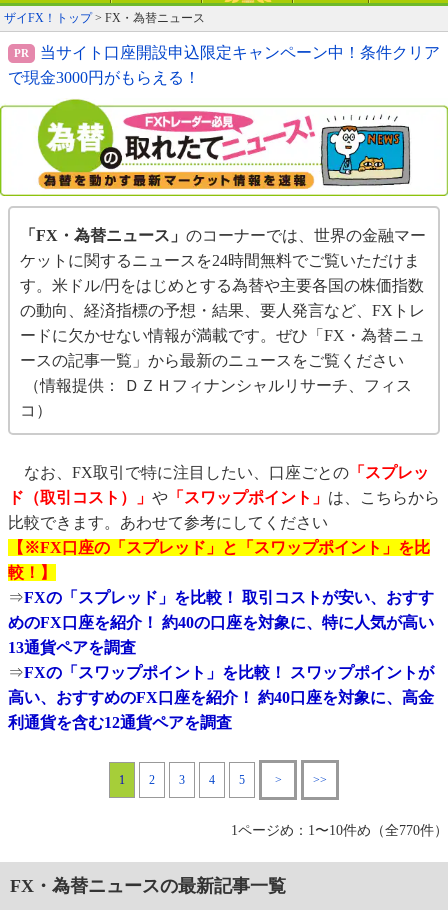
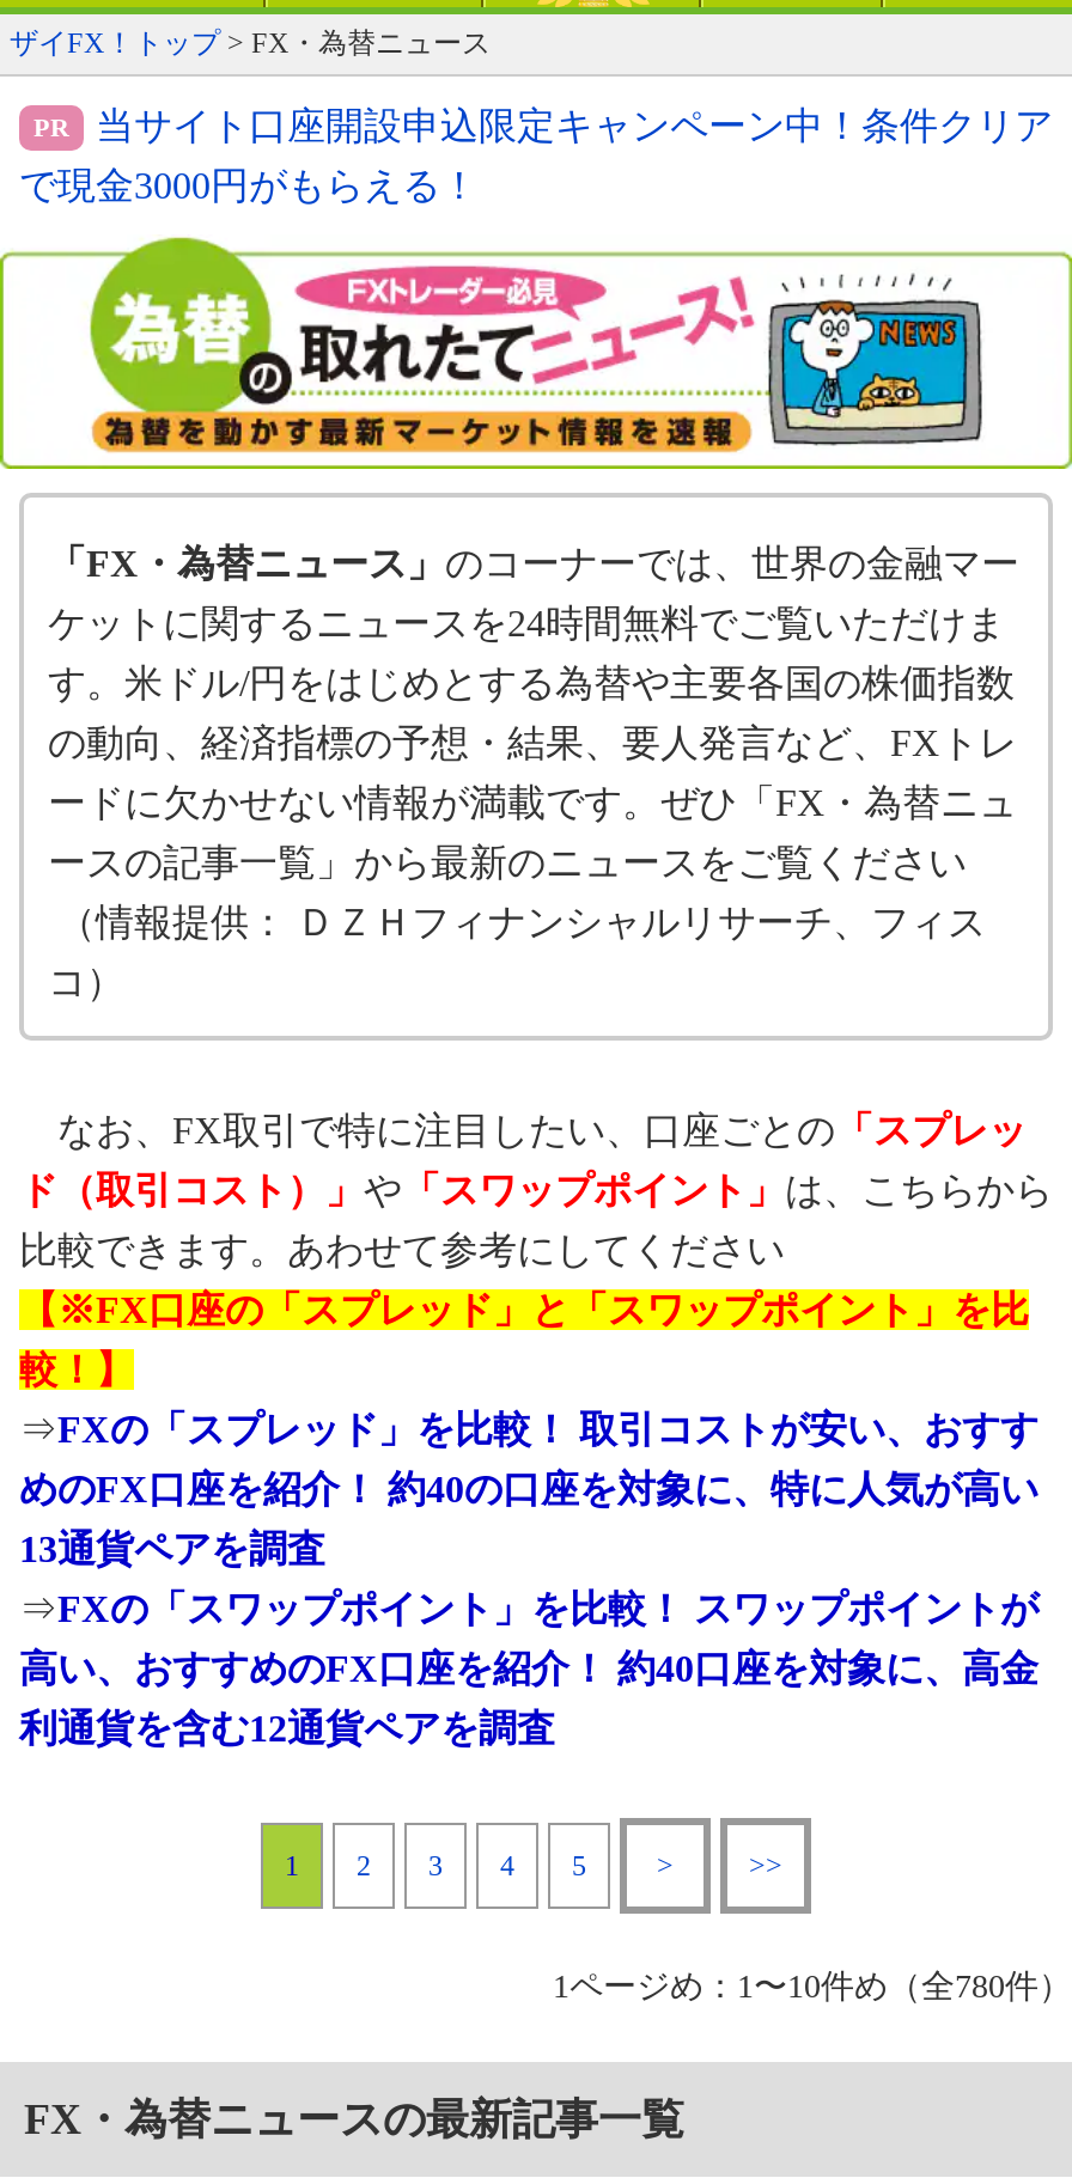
- 1ページめ：1〜10件め（全770件）
+ 1ページめ：1〜10件め（全780件）
